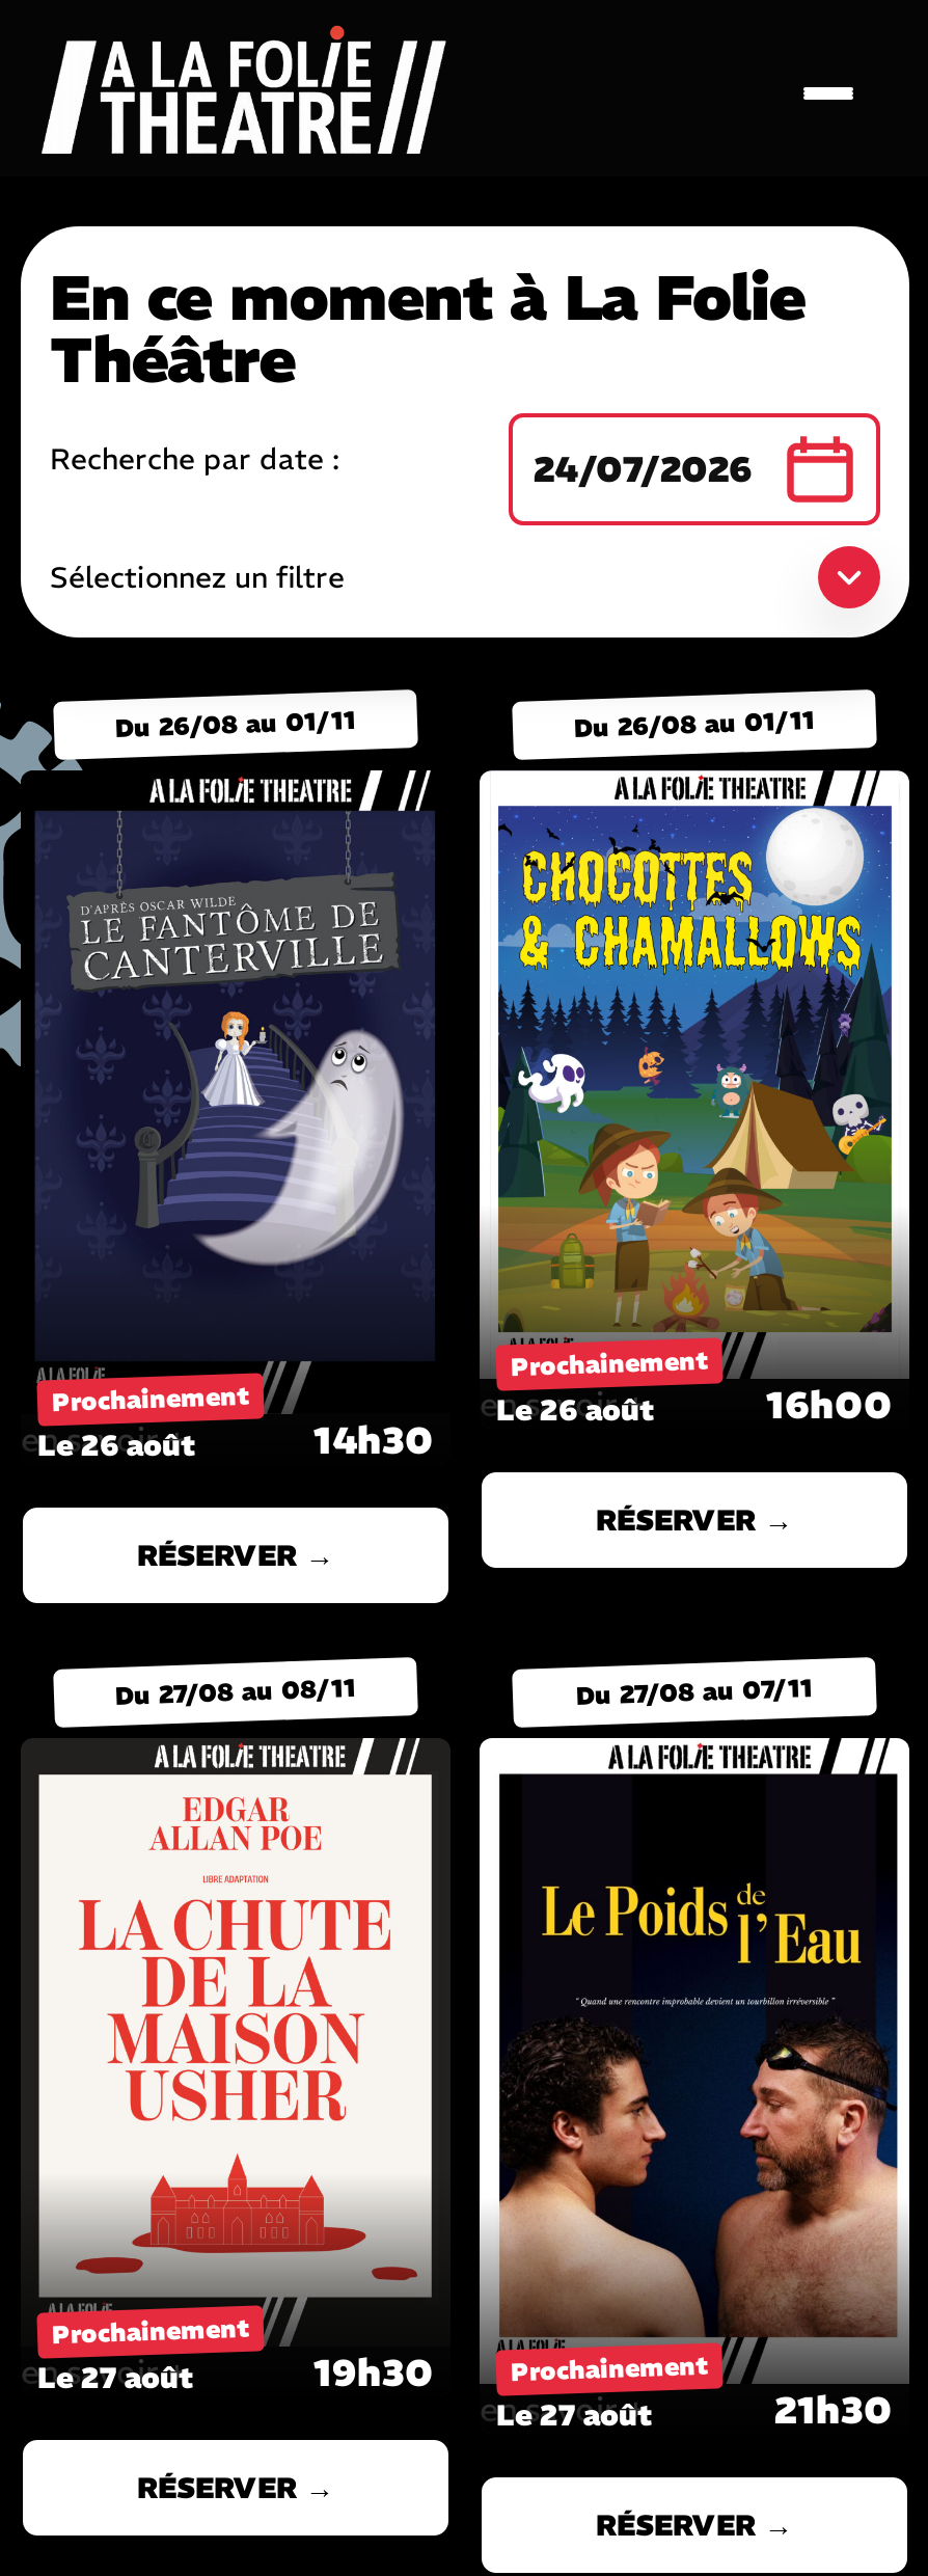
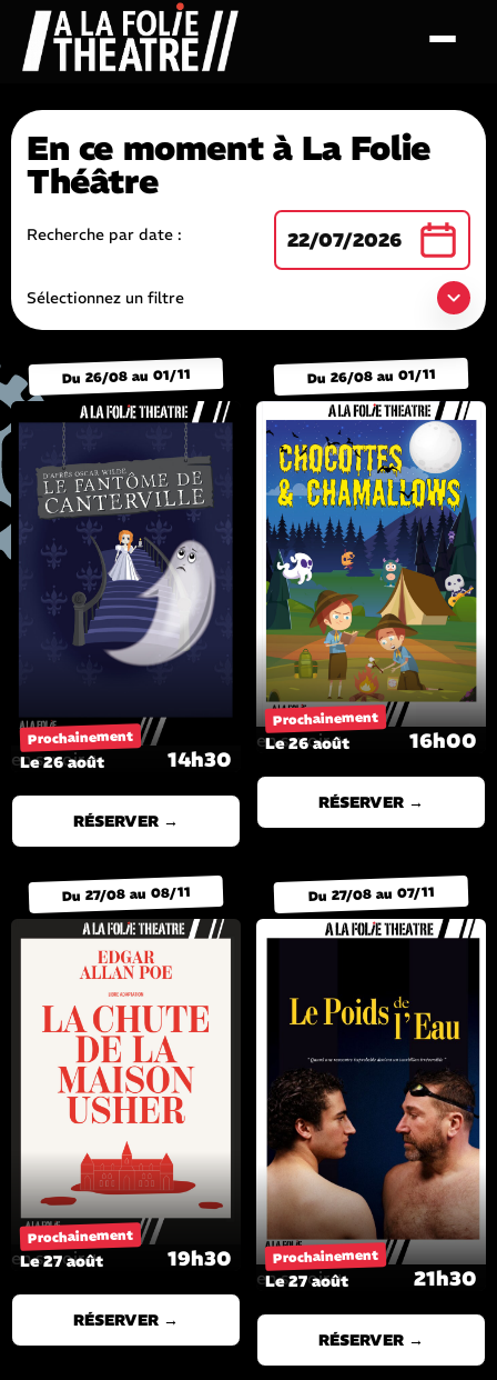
- 24/07/2026
+ 22/07/2026
